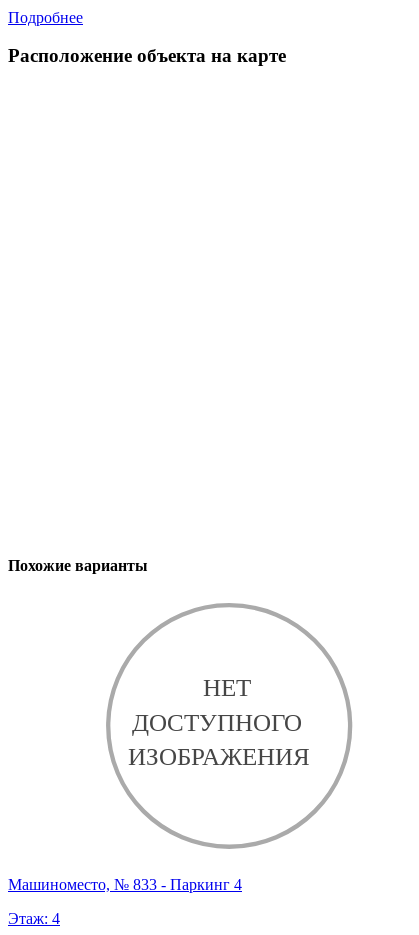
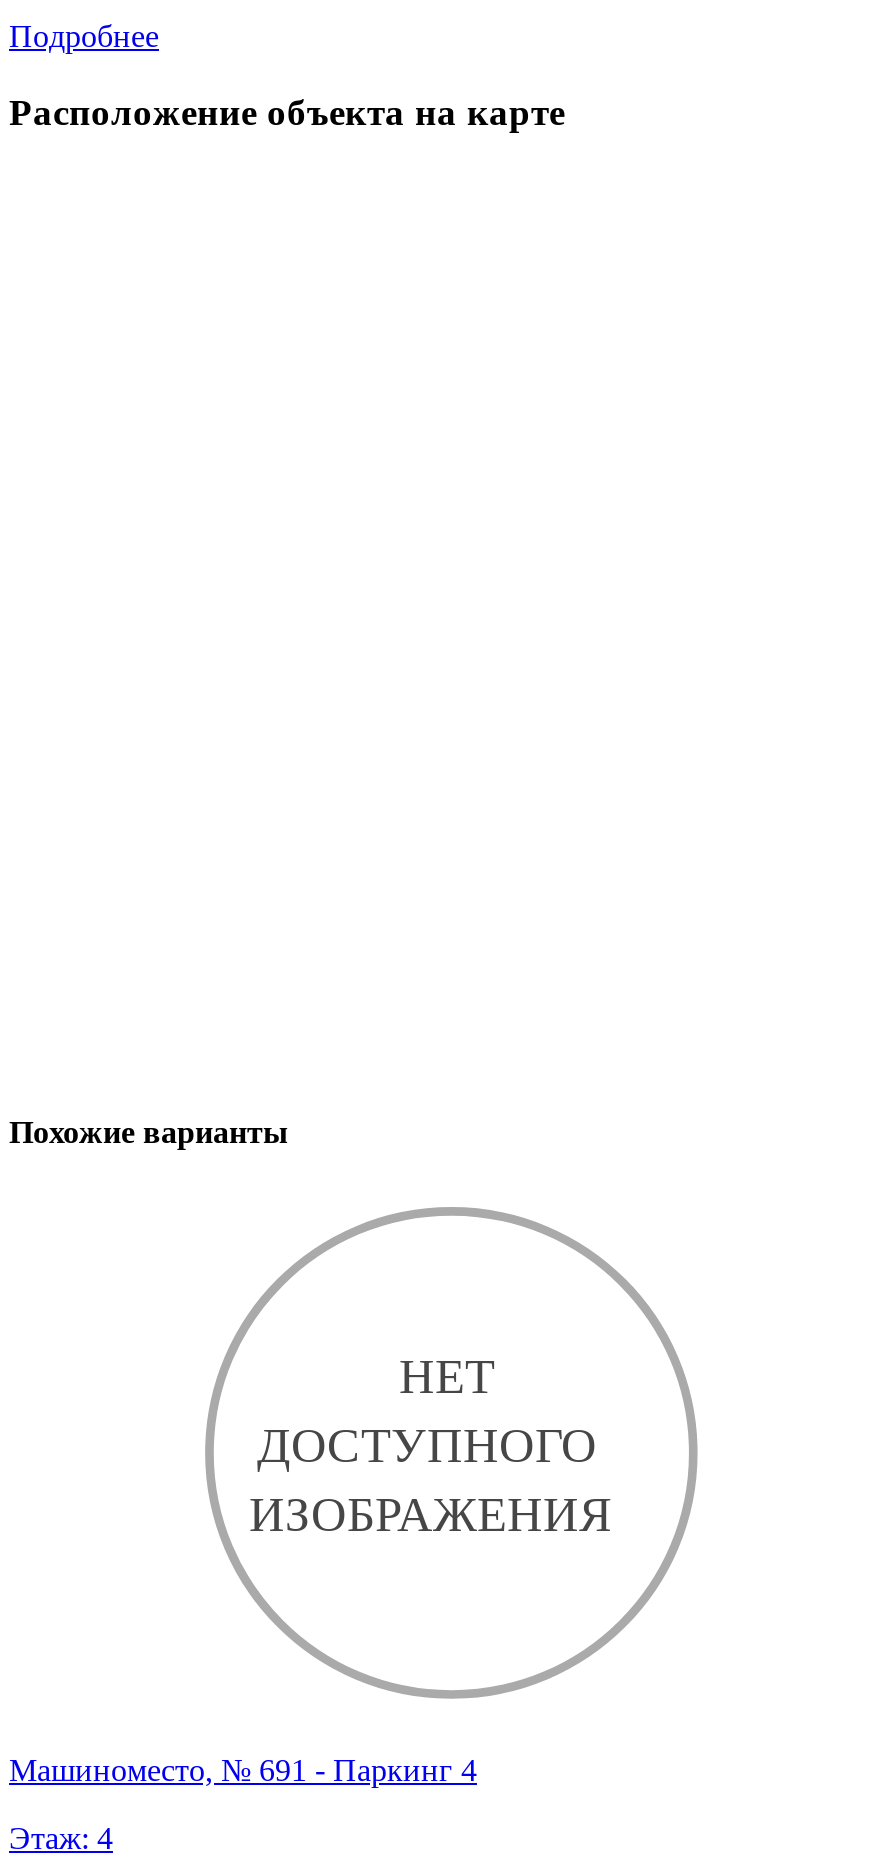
- Машиноместо, № 833 - Паркинг 4
+ Машиноместо, № 691 - Паркинг 4
